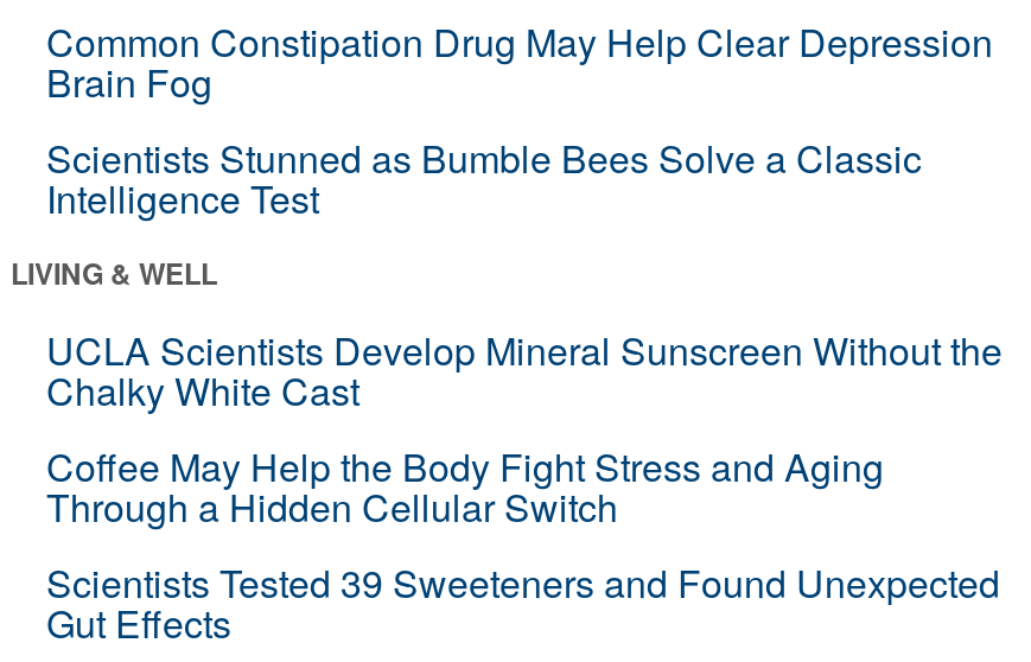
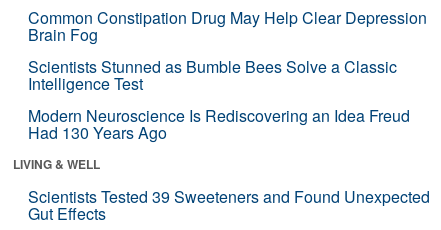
+ Modern Neuroscience Is Rediscovering an Idea Freud
+ Had 130 Years Ago

moved down: LIVING & WELL

- UCLA Scientists Develop Mineral Sunscreen Without the
- Chalky White Cast
- Coffee May Help the Body Fight Stress and Aging
- Through a Hidden Cellular Switch
